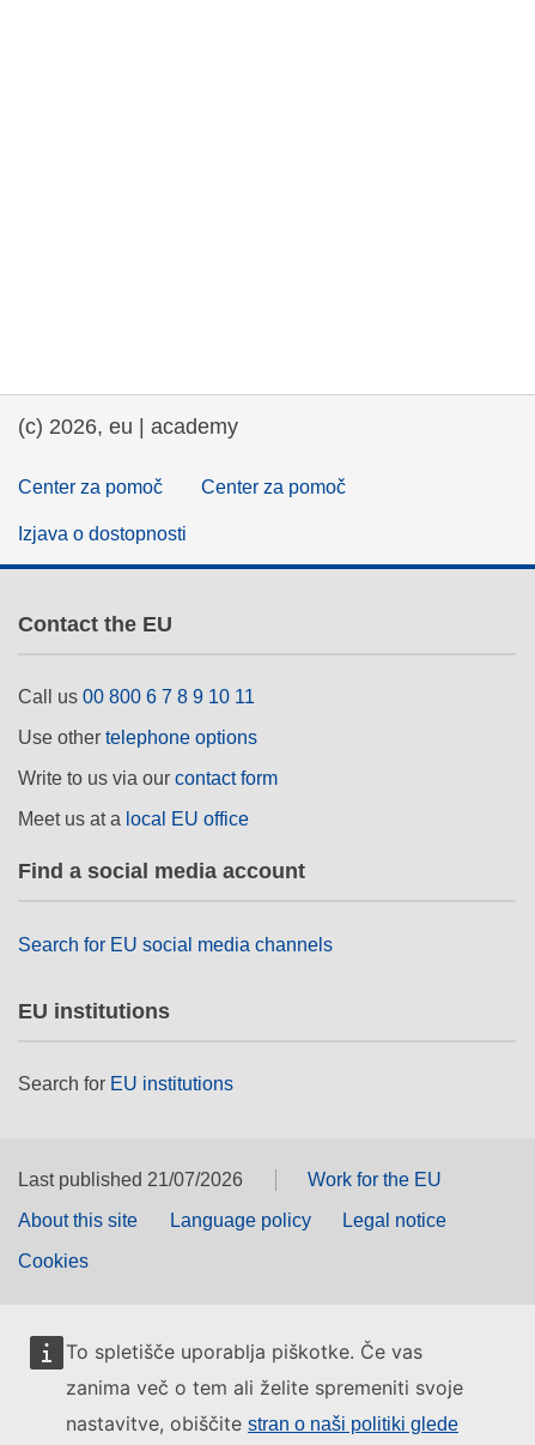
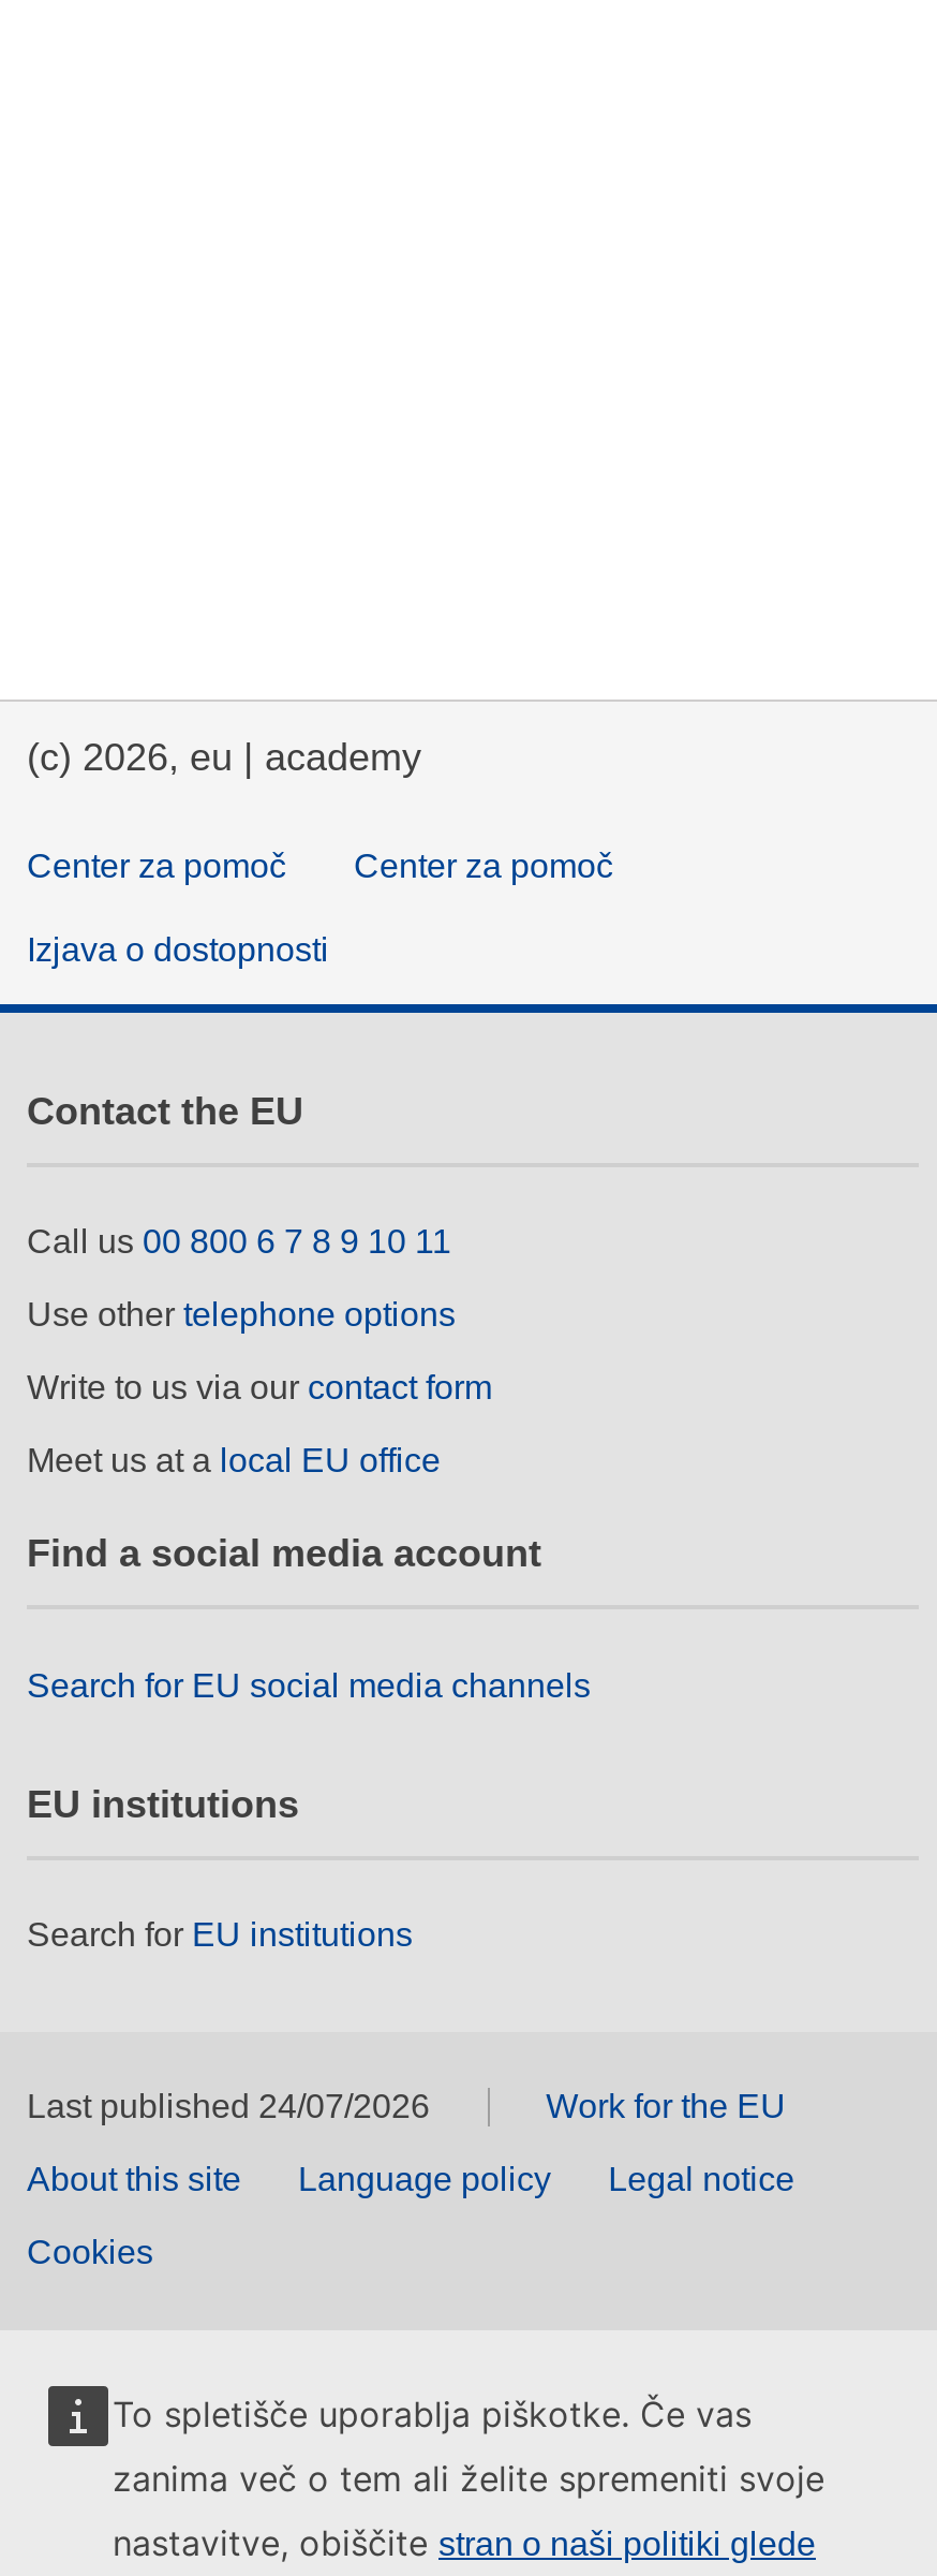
- Last published 21/07/2026
+ Last published 24/07/2026
